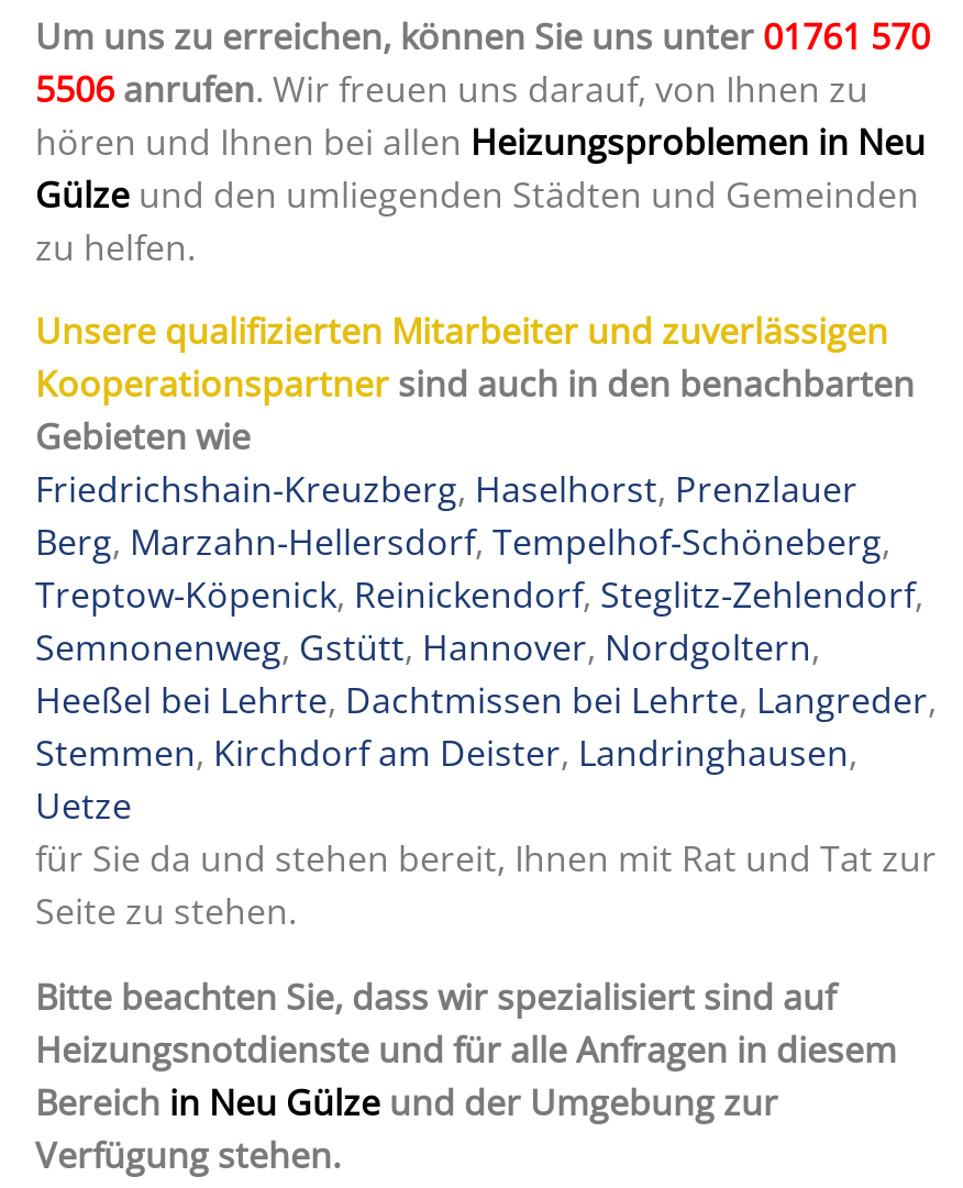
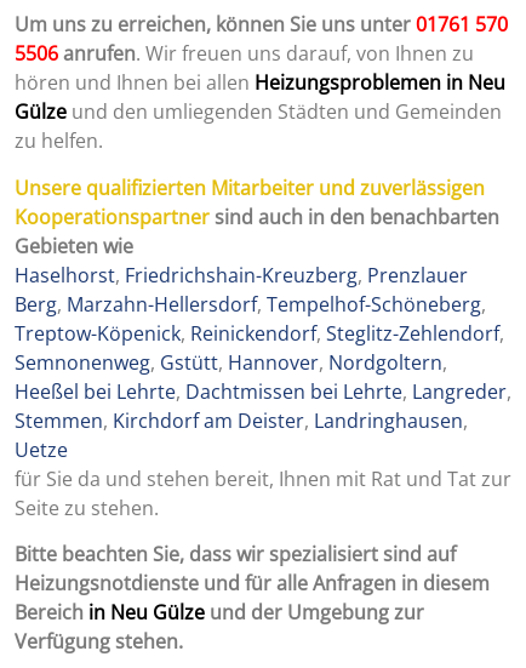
- Friedrichshain-Kreuzberg, Haselhorst, Prenzlauer
+ Haselhorst, Friedrichshain-Kreuzberg, Prenzlauer
